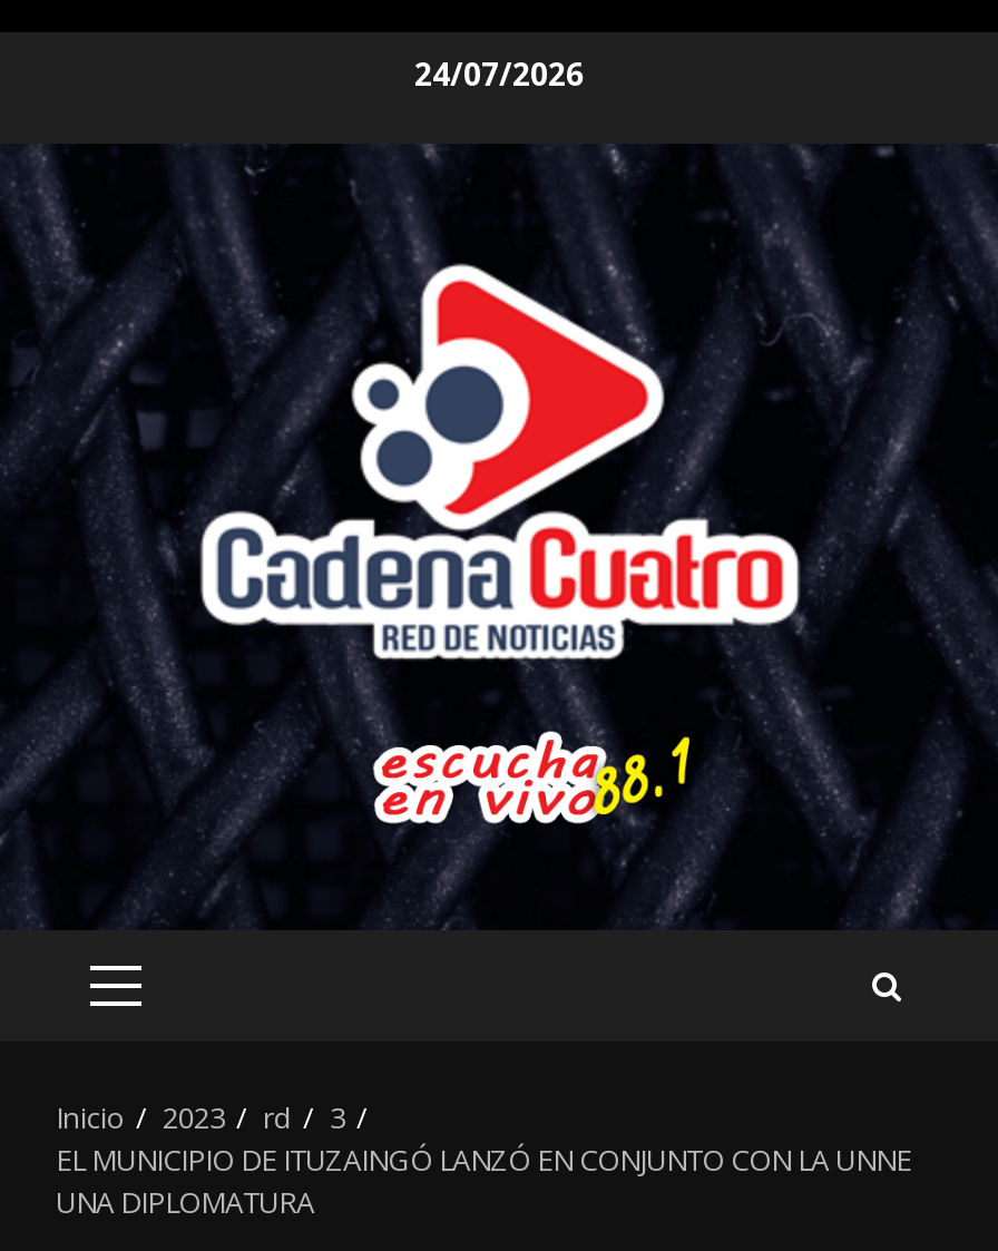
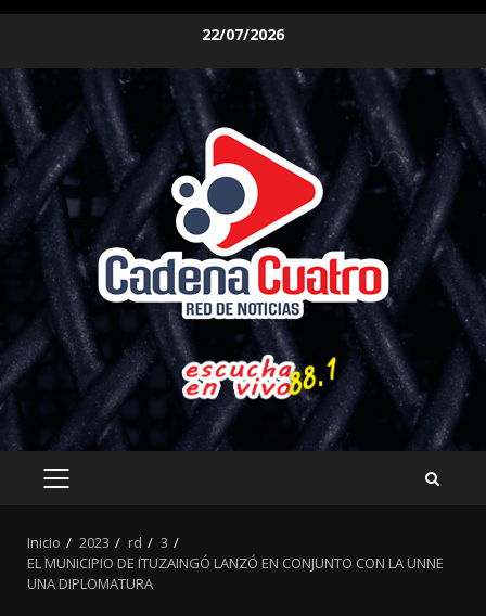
- 24/07/2026
+ 22/07/2026
